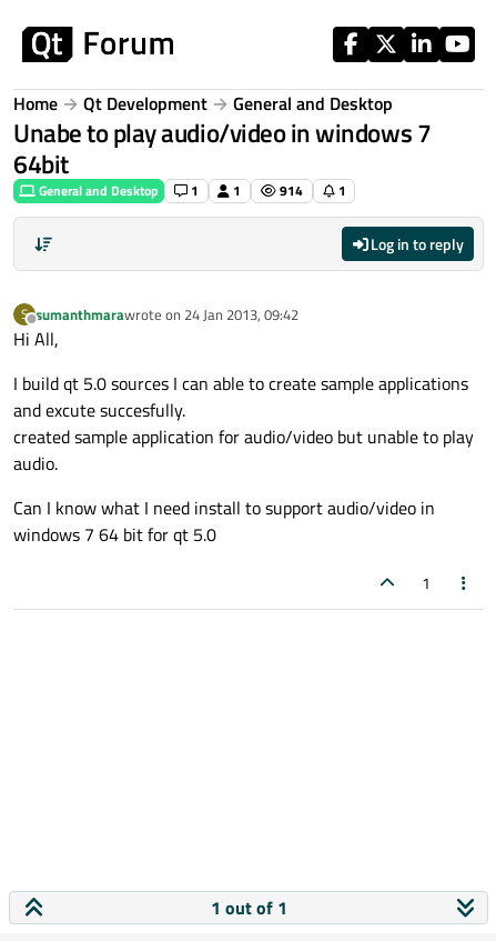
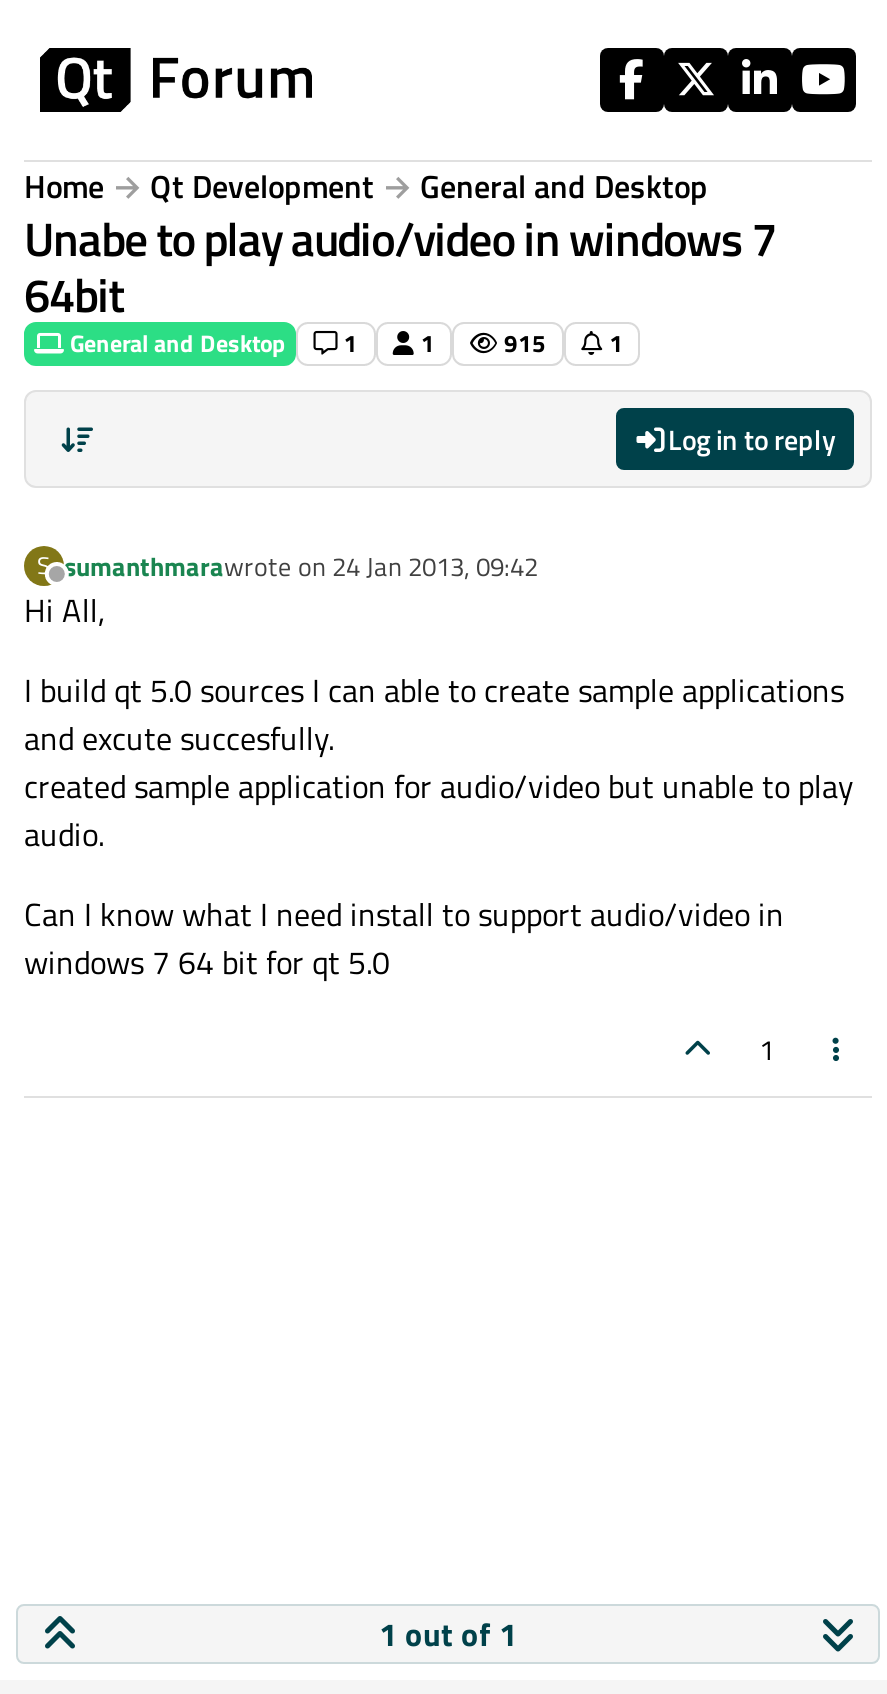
- General and Desktop 1 1 914 1
+ General and Desktop 1 1 915 1
